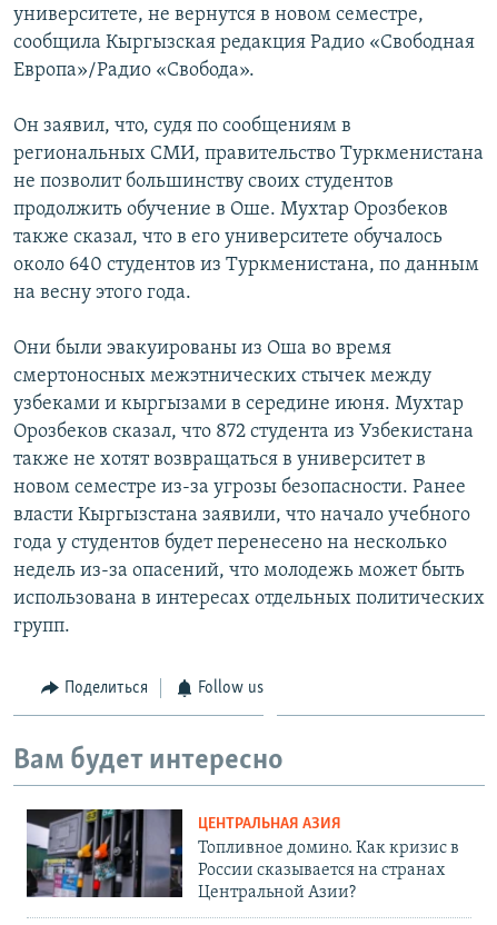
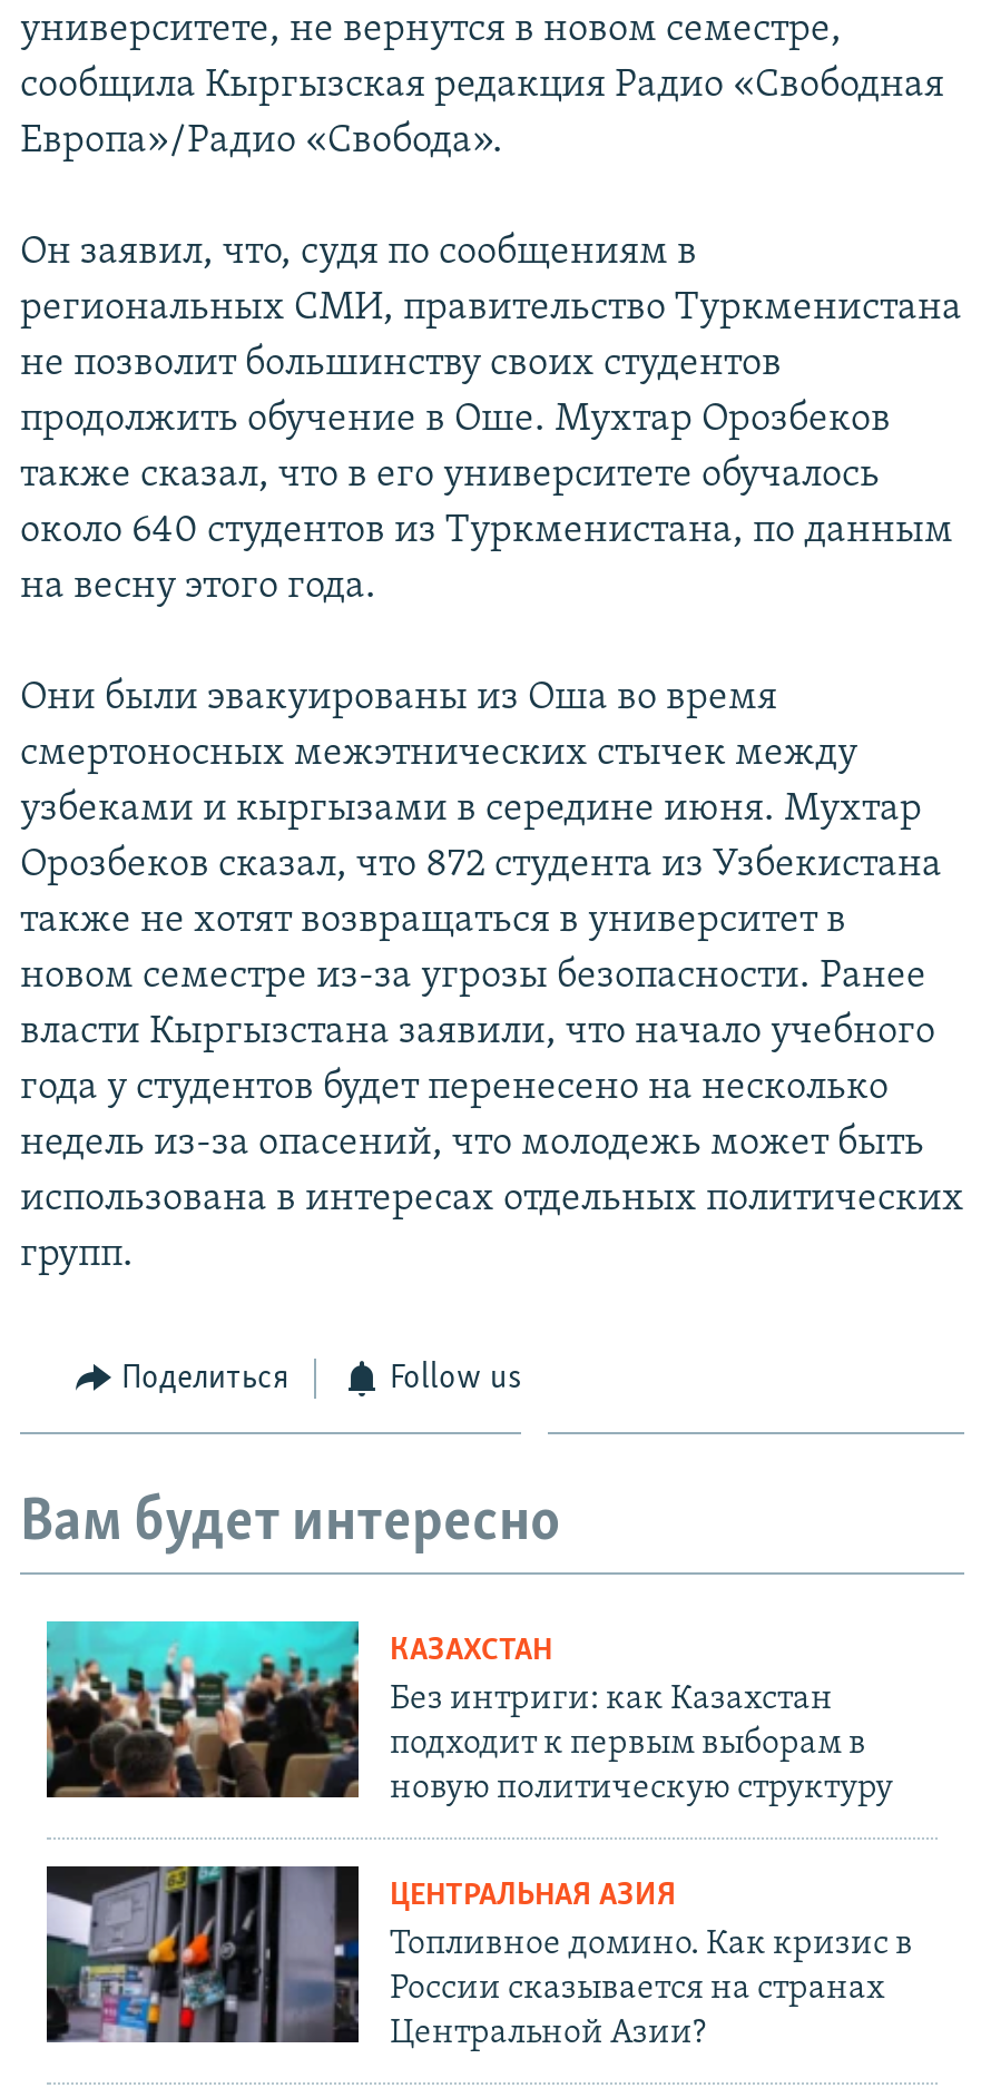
+ [image]
+ КАЗАХСТАН
+ Без интриги: как Казахстан
+ подходит к первым выборам в
+ новую политическую структуру
